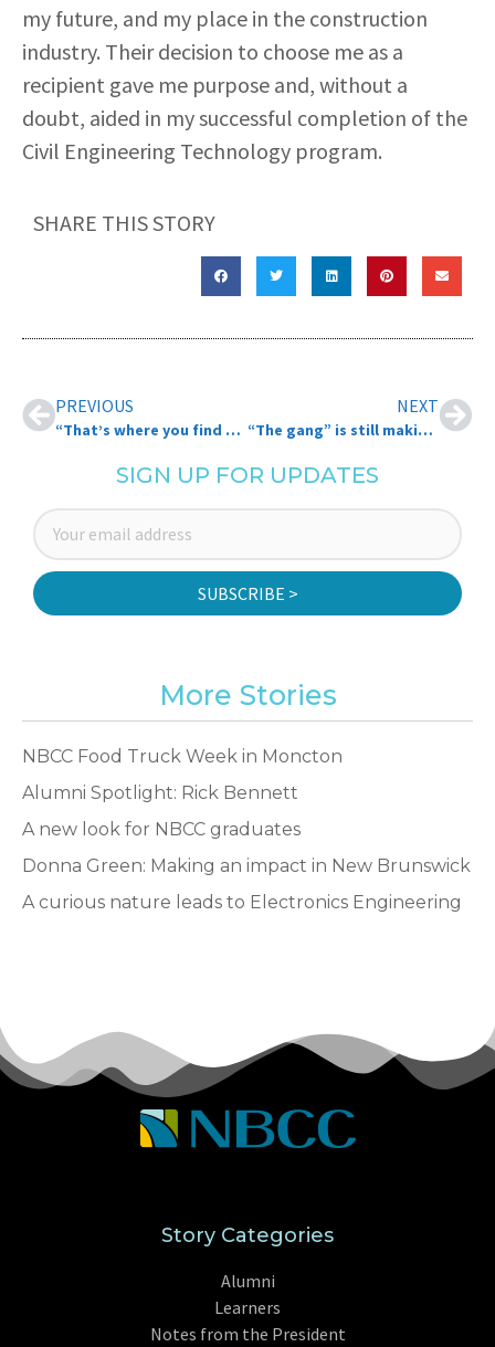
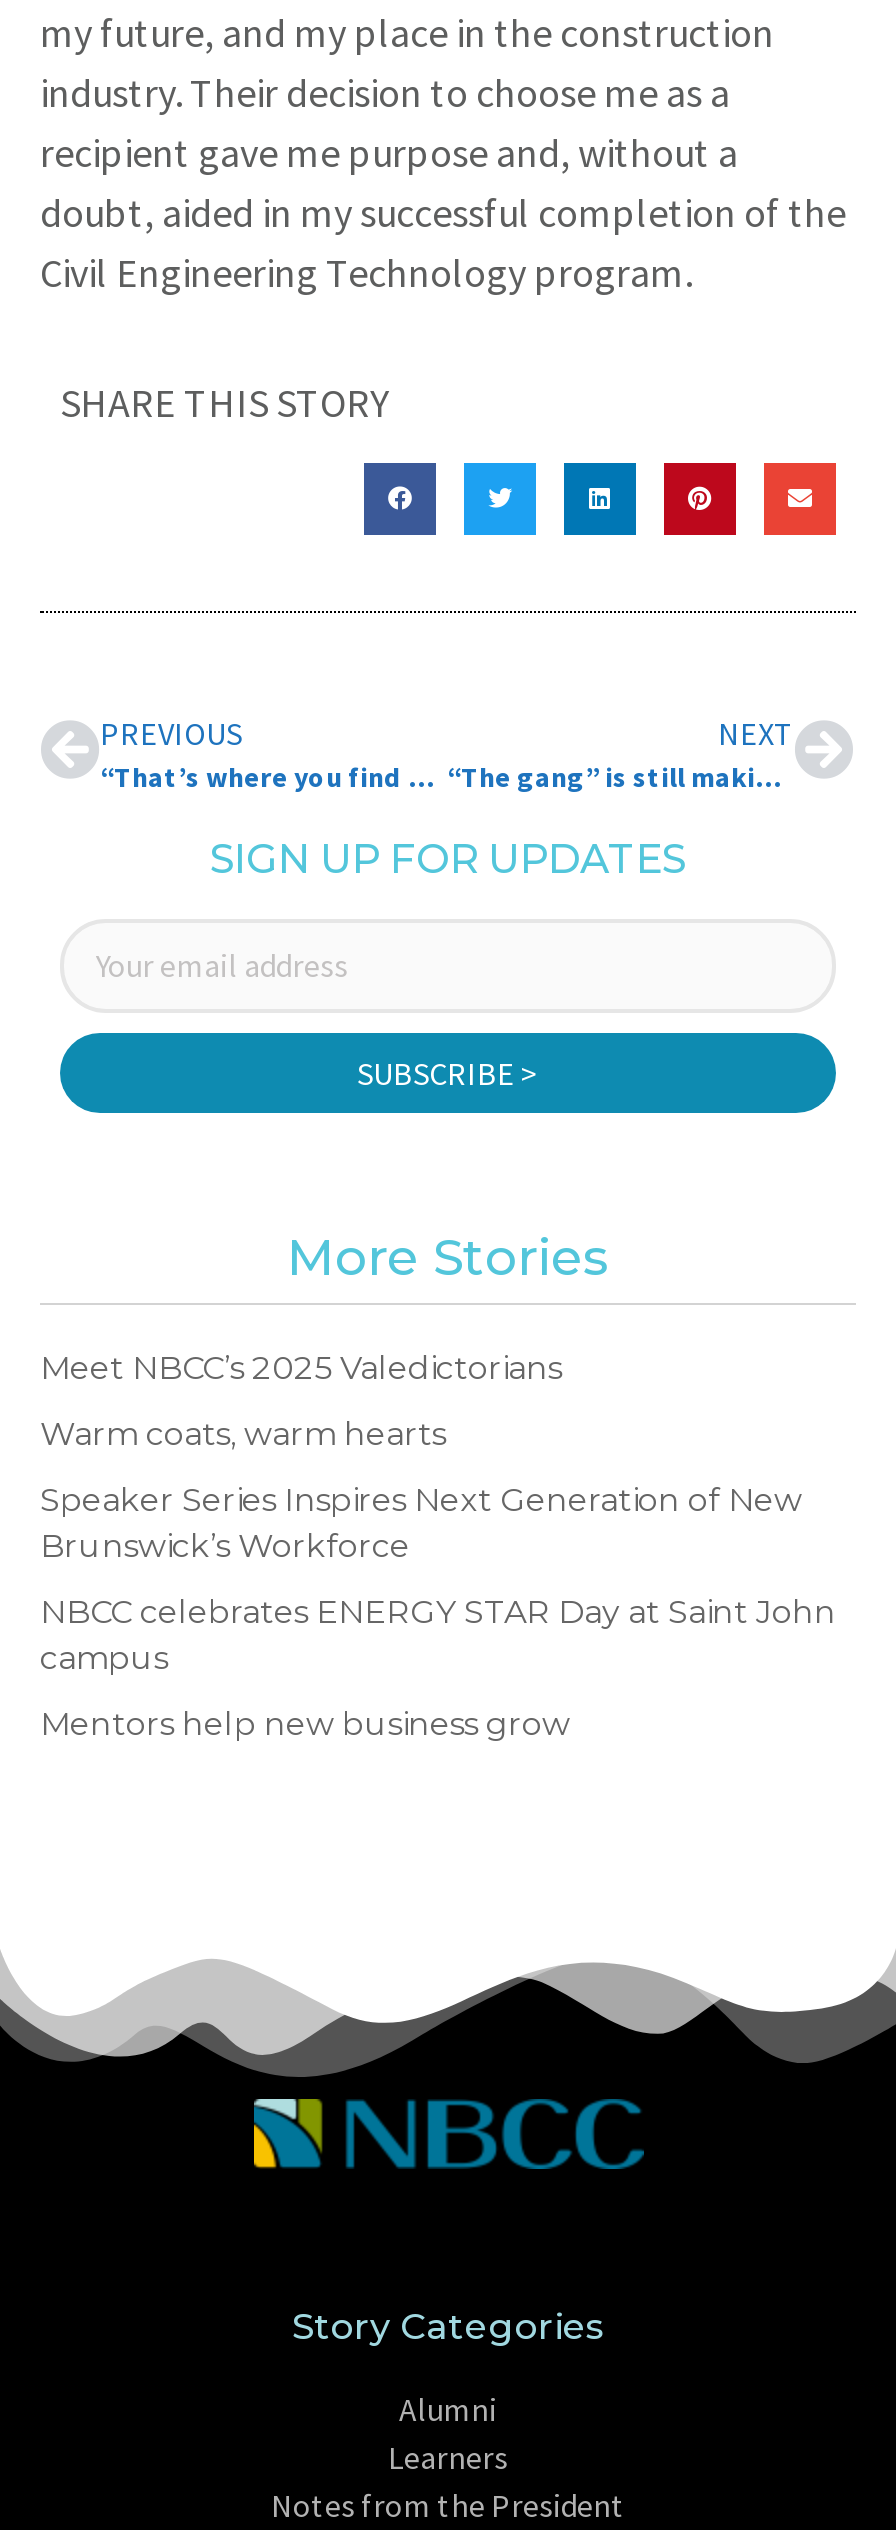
- NBCC Food Truck Week in Moncton
+ Meet NBCC’s 2025 Valedictorians

- Alumni Spotlight: Rick Bennett
+ Warm coats, warm hearts

- A new look for NBCC graduates
+ Speaker Series Inspires Next Generation of New
+ Brunswick’s Workforce

- Donna Green: Making an impact in New Brunswick
+ NBCC celebrates ENERGY STAR Day at Saint John
+ campus

- A curious nature leads to Electronics Engineering
+ Mentors help new business grow
